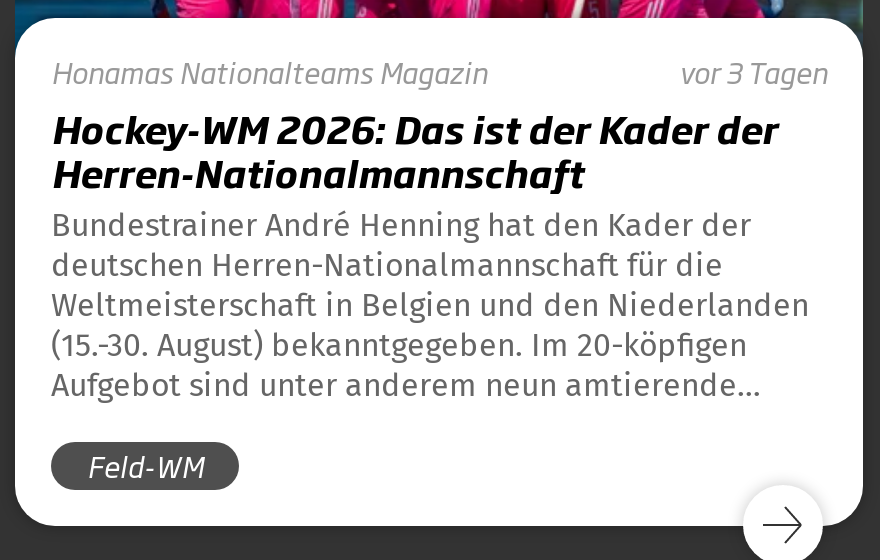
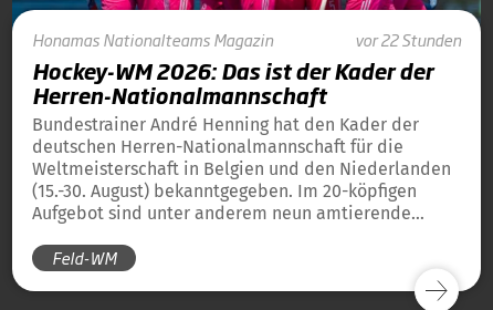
- vor 3 Tagen
+ vor 22 Stunden
